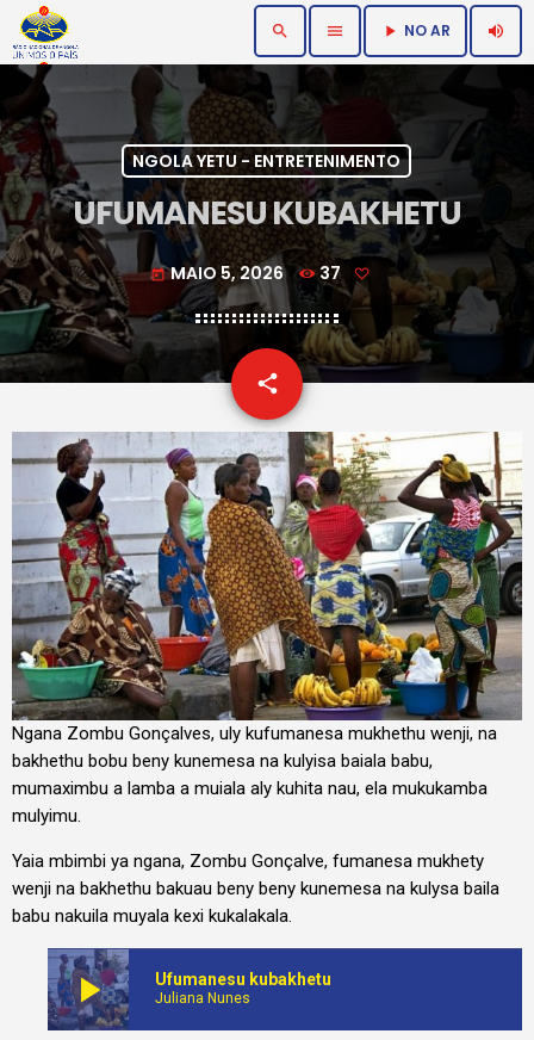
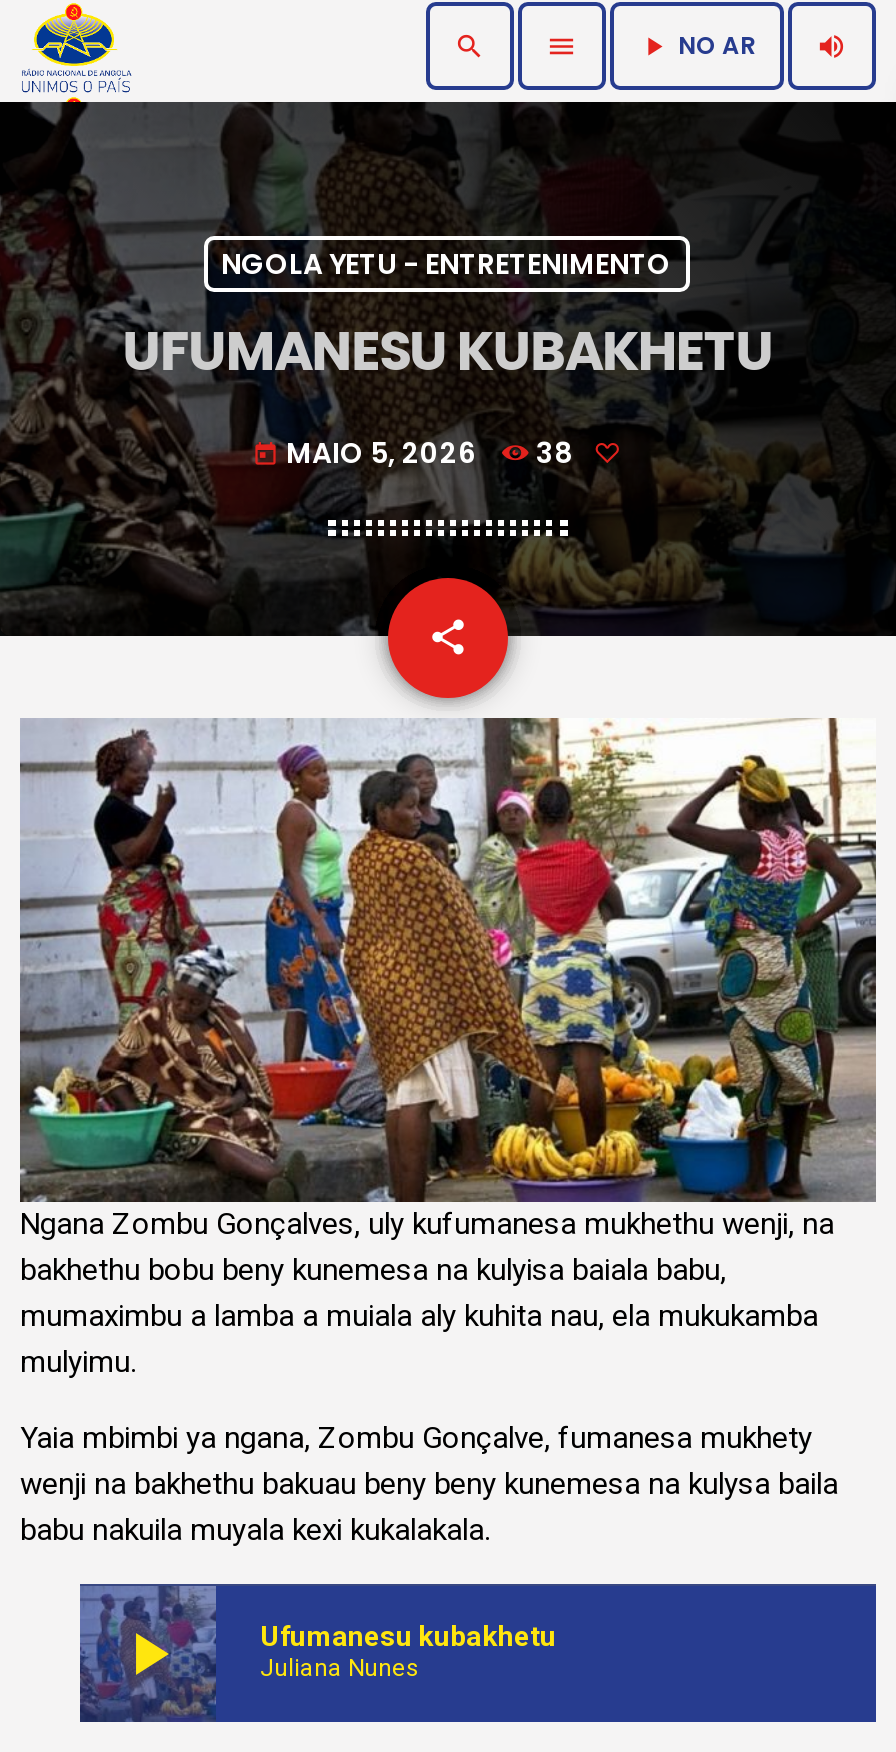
- 37
+ 38
